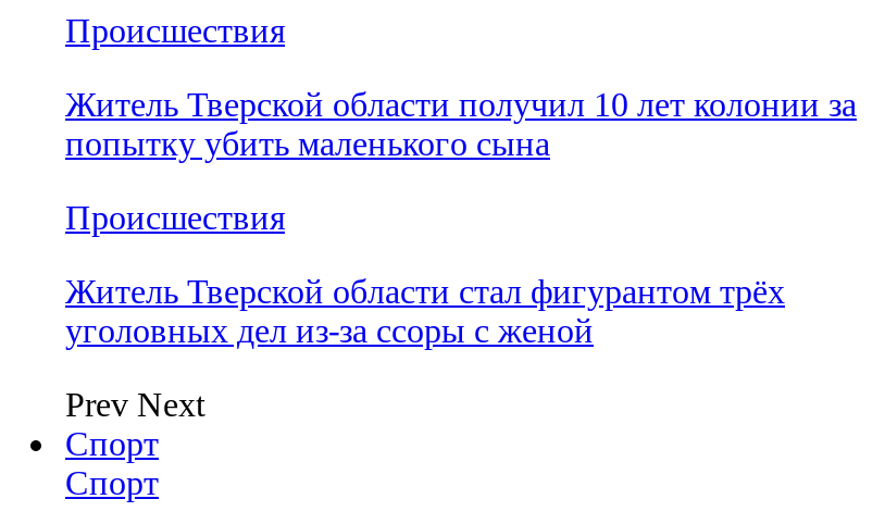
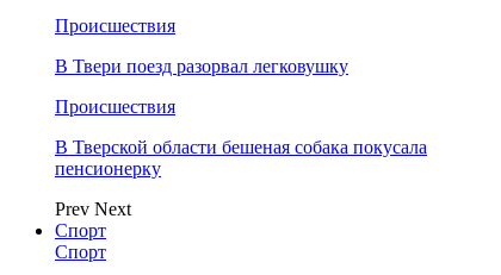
- Житель Тверской области получил 10 лет колонии за
- попытку убить маленького сына
+ В Твери поезд разорвал легковушку

- Житель Тверской области стал фигурантом трёх
- уголовных дел из-за ссоры с женой
+ В Тверской области бешеная собака покусала
+ пенсионерку
